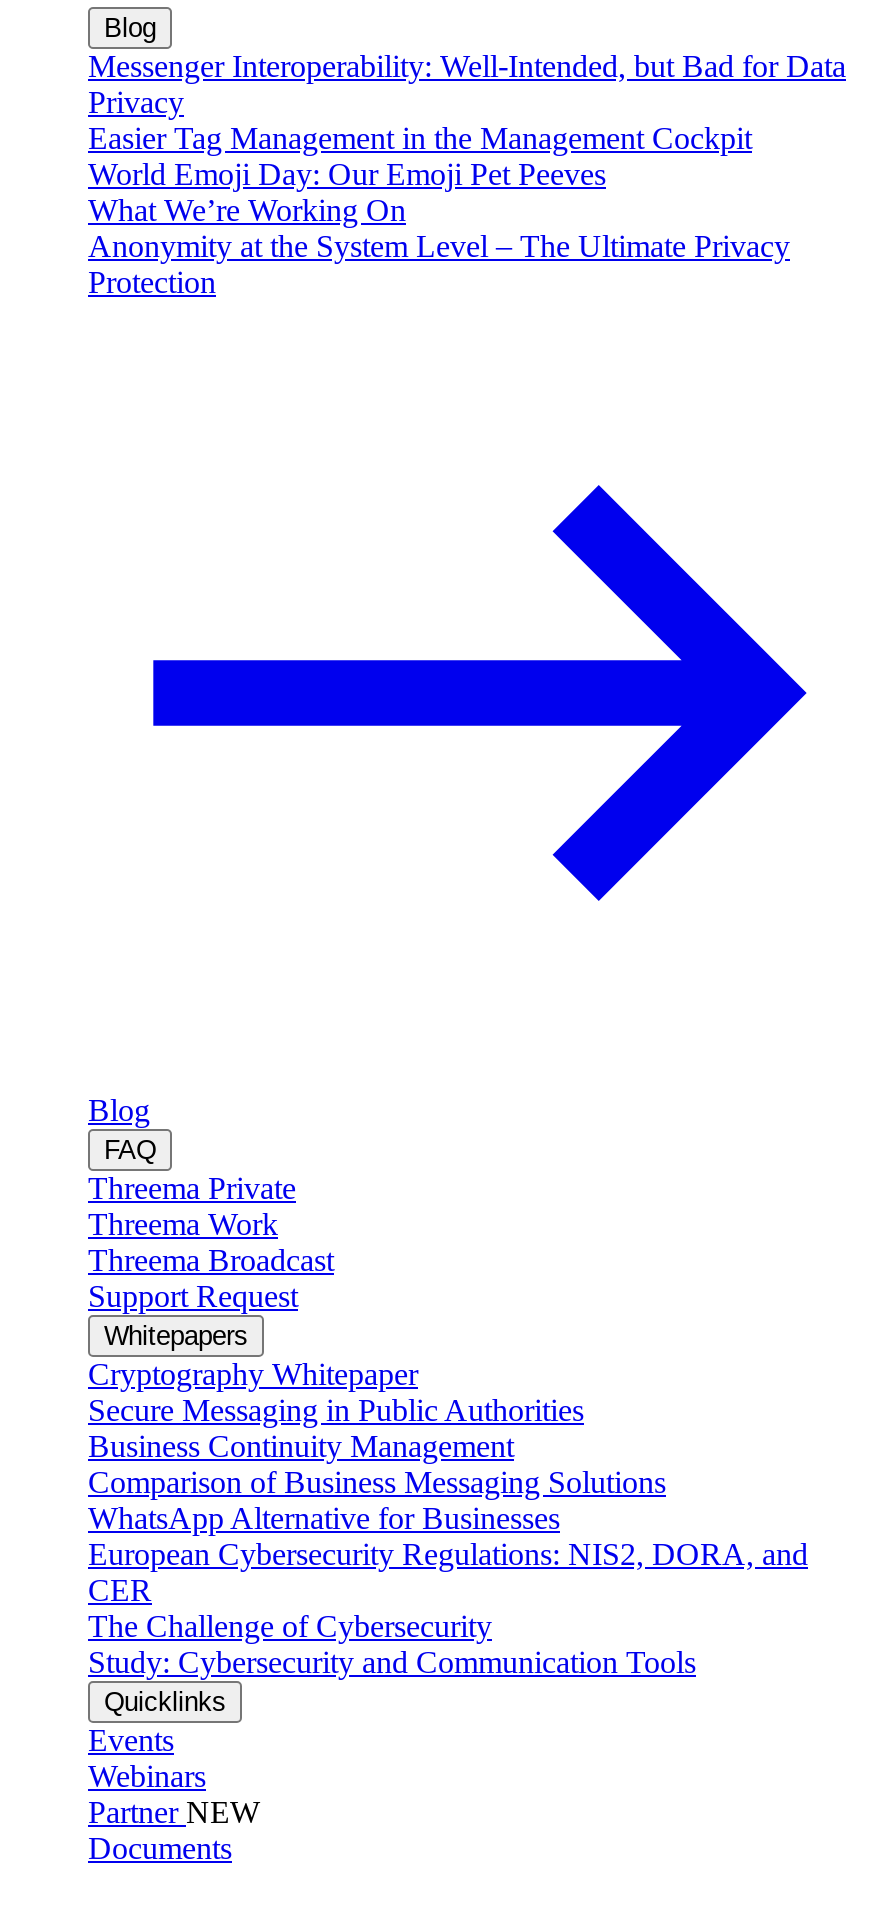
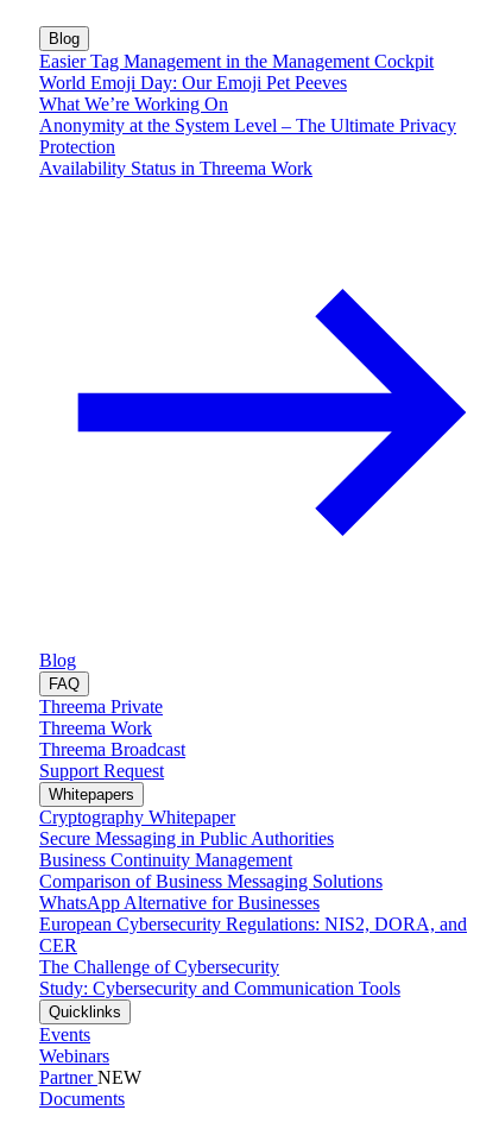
- Messenger Interoperability: Well-Intended, but Bad for Data
- Privacy

moved up: Easier Tag Management in the Management Cockpit | World Emoji Day: Our Emoji Pet Peeves | What We’re Working On | Anonymity at the System Level – The Ultimate Privacy | Protection

+ Availability Status in Threema Work
